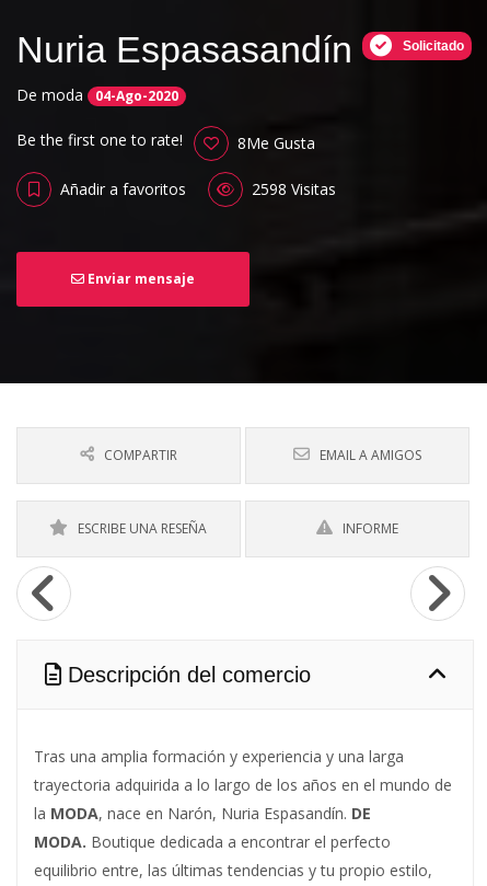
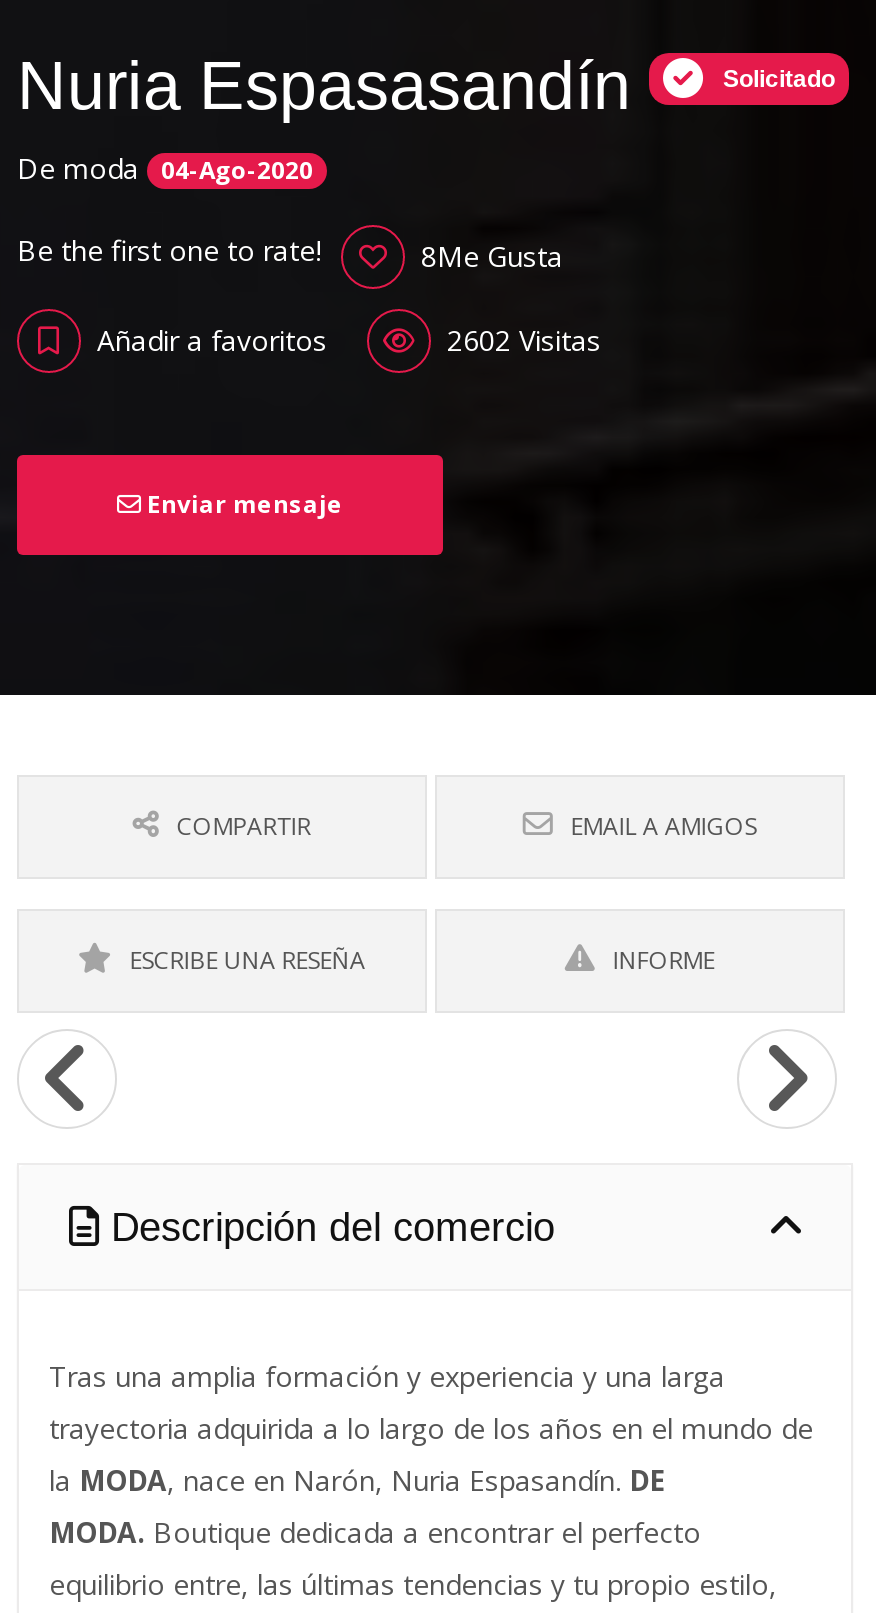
- 2598 Visitas
+ 2602 Visitas
